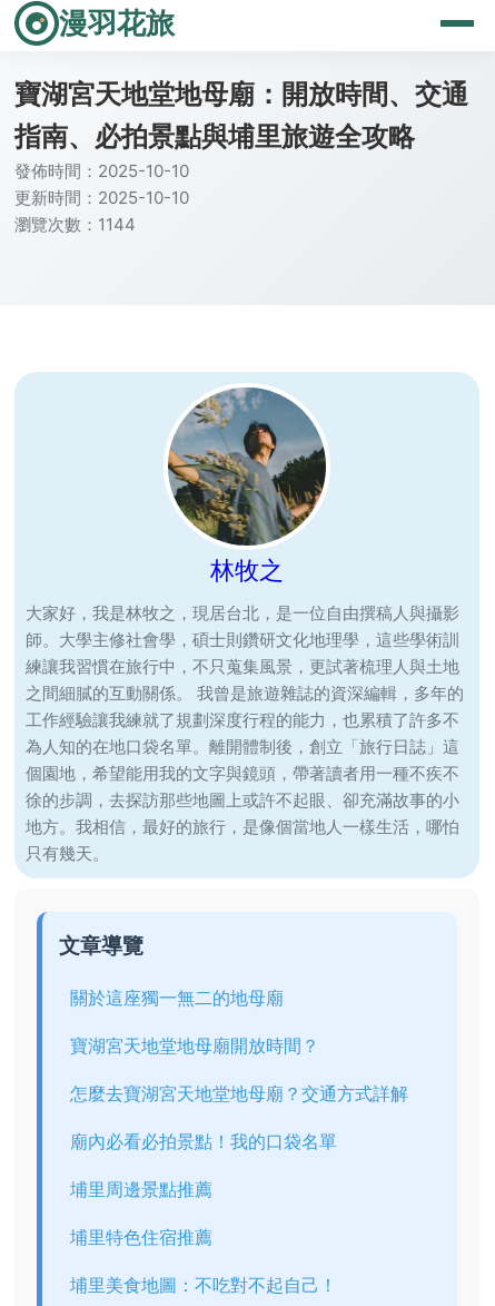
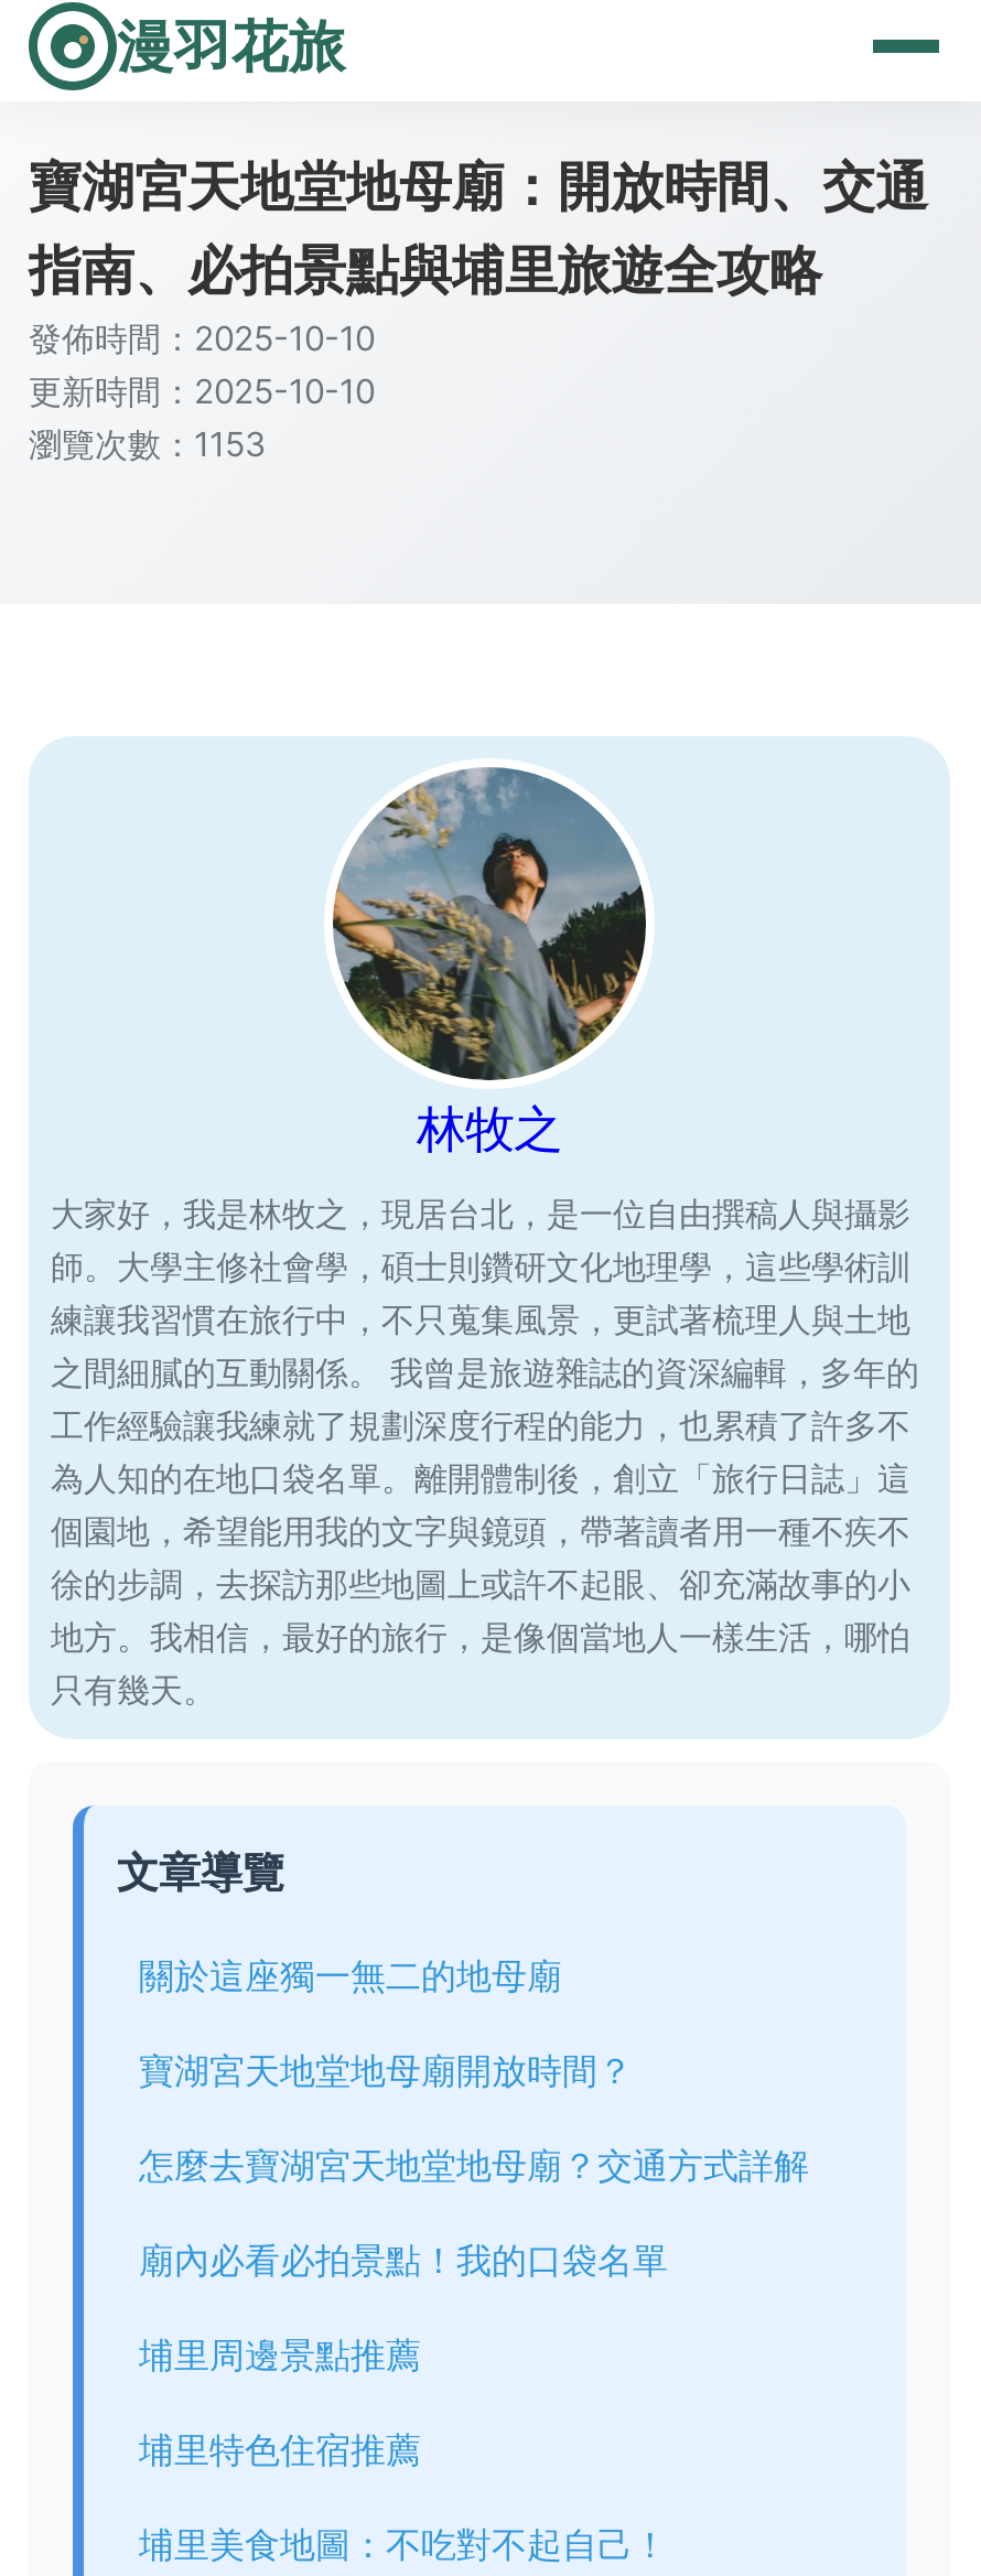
- 瀏覽次數：1144
+ 瀏覽次數：1153
